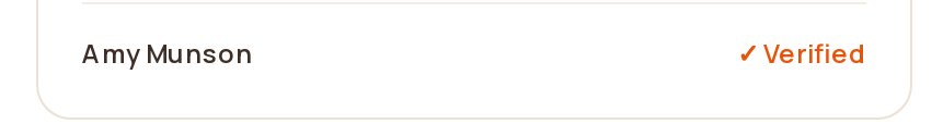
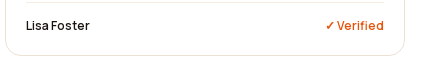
- Amy Munson
+ Lisa Foster
